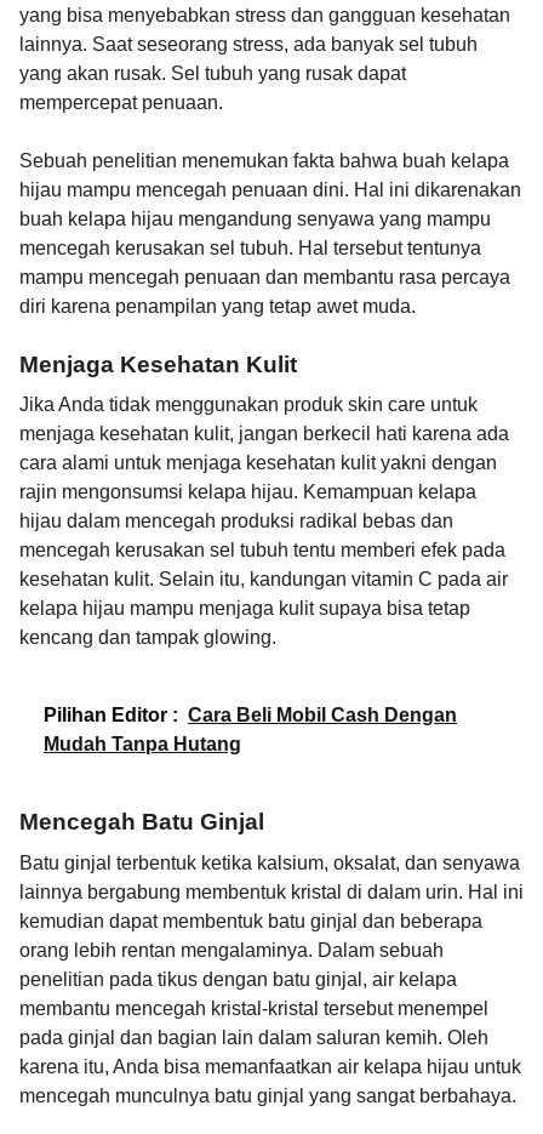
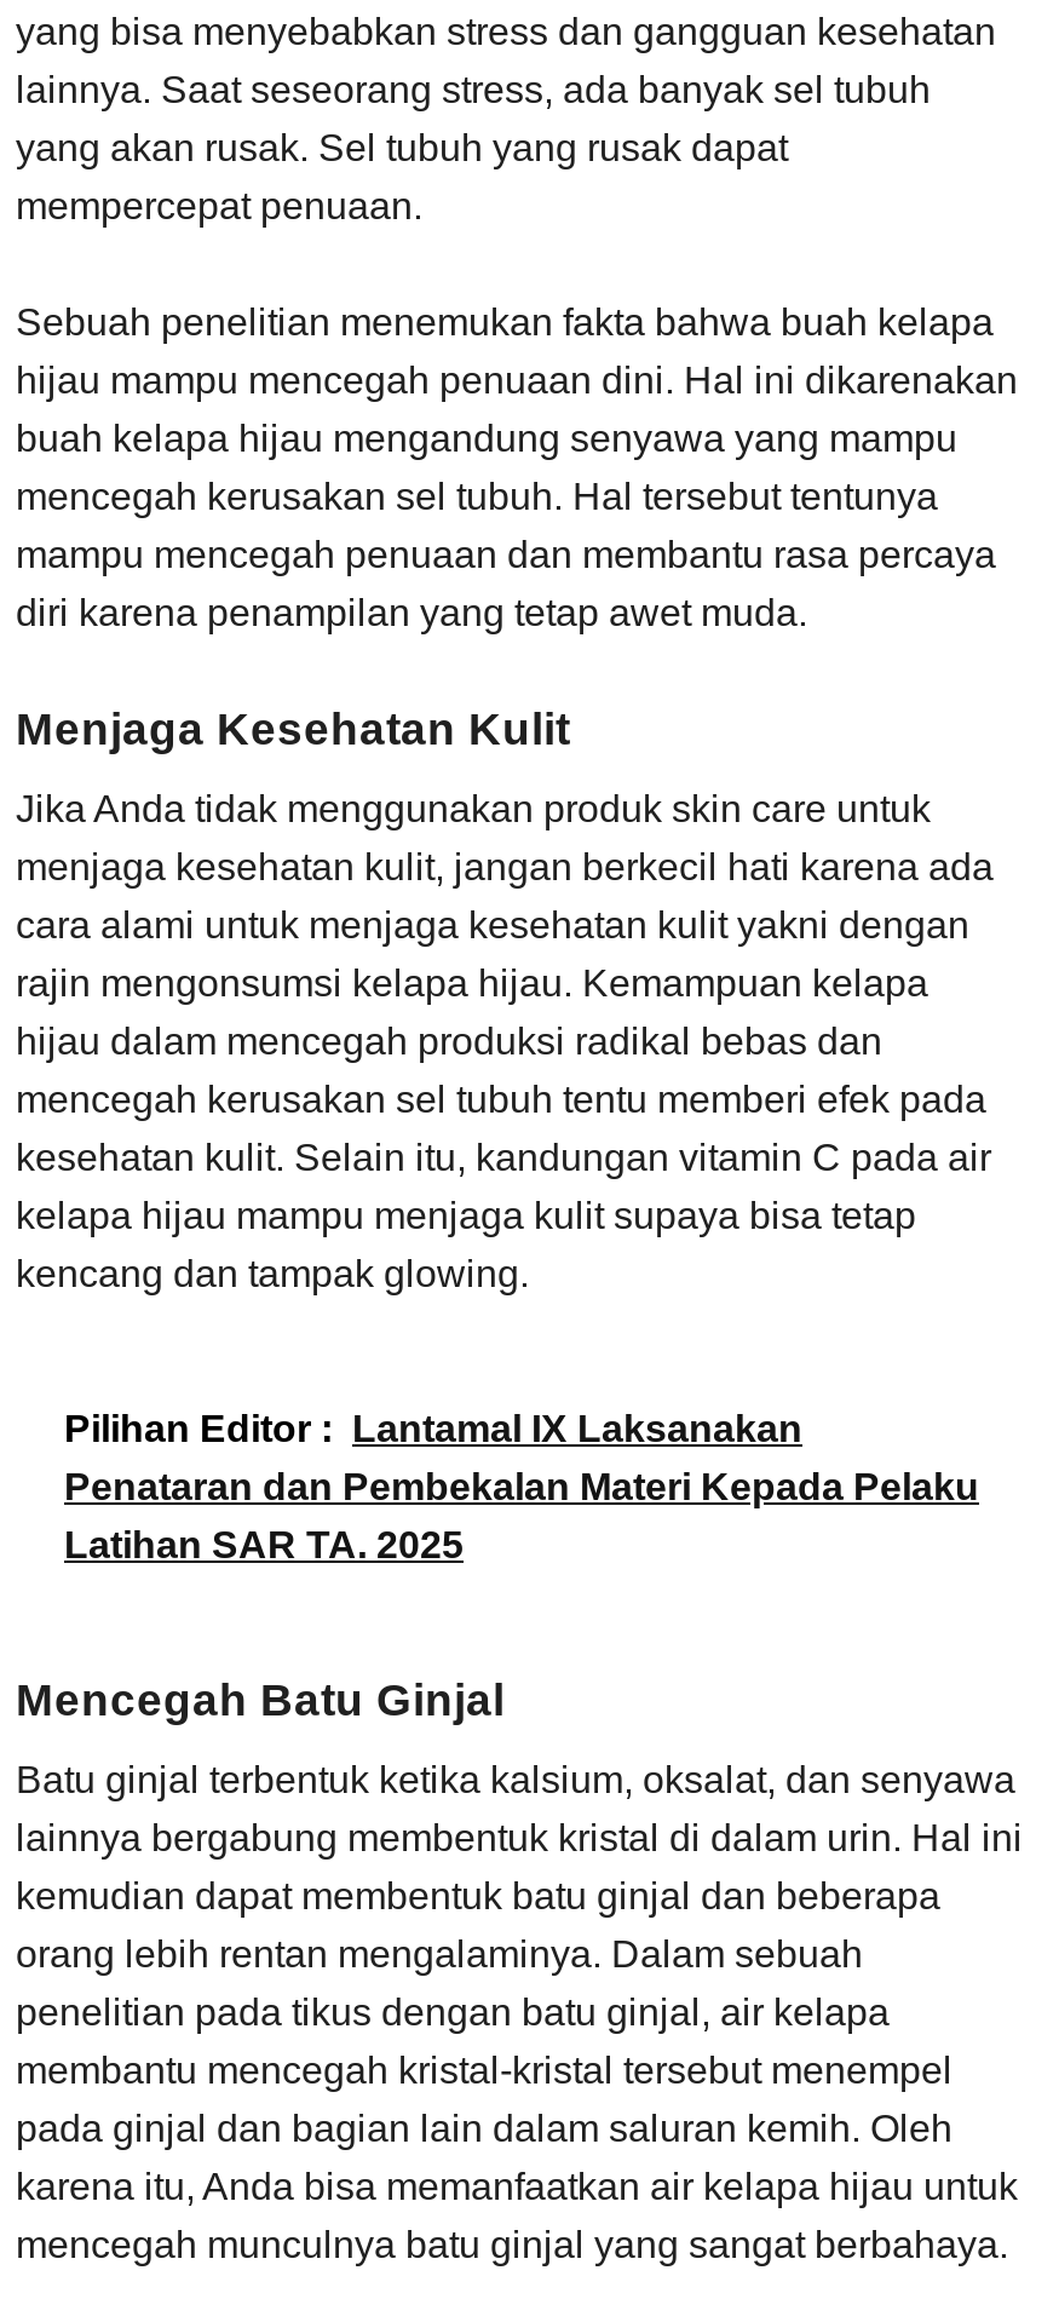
- Pilihan Editor : Cara Beli Mobil Cash Dengan
- Mudah Tanpa Hutang
+ Pilihan Editor : Lantamal IX Laksanakan
+ Penataran dan Pembekalan Materi Kepada Pelaku
+ Latihan SAR TA. 2025
